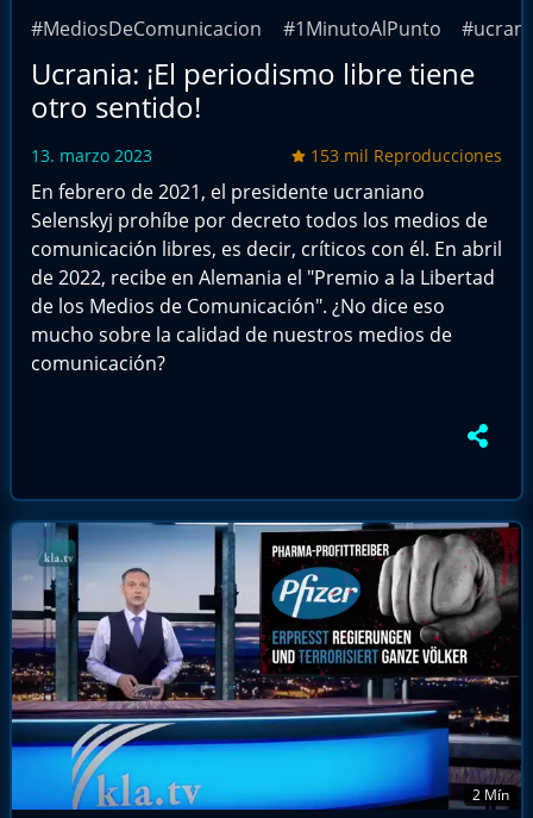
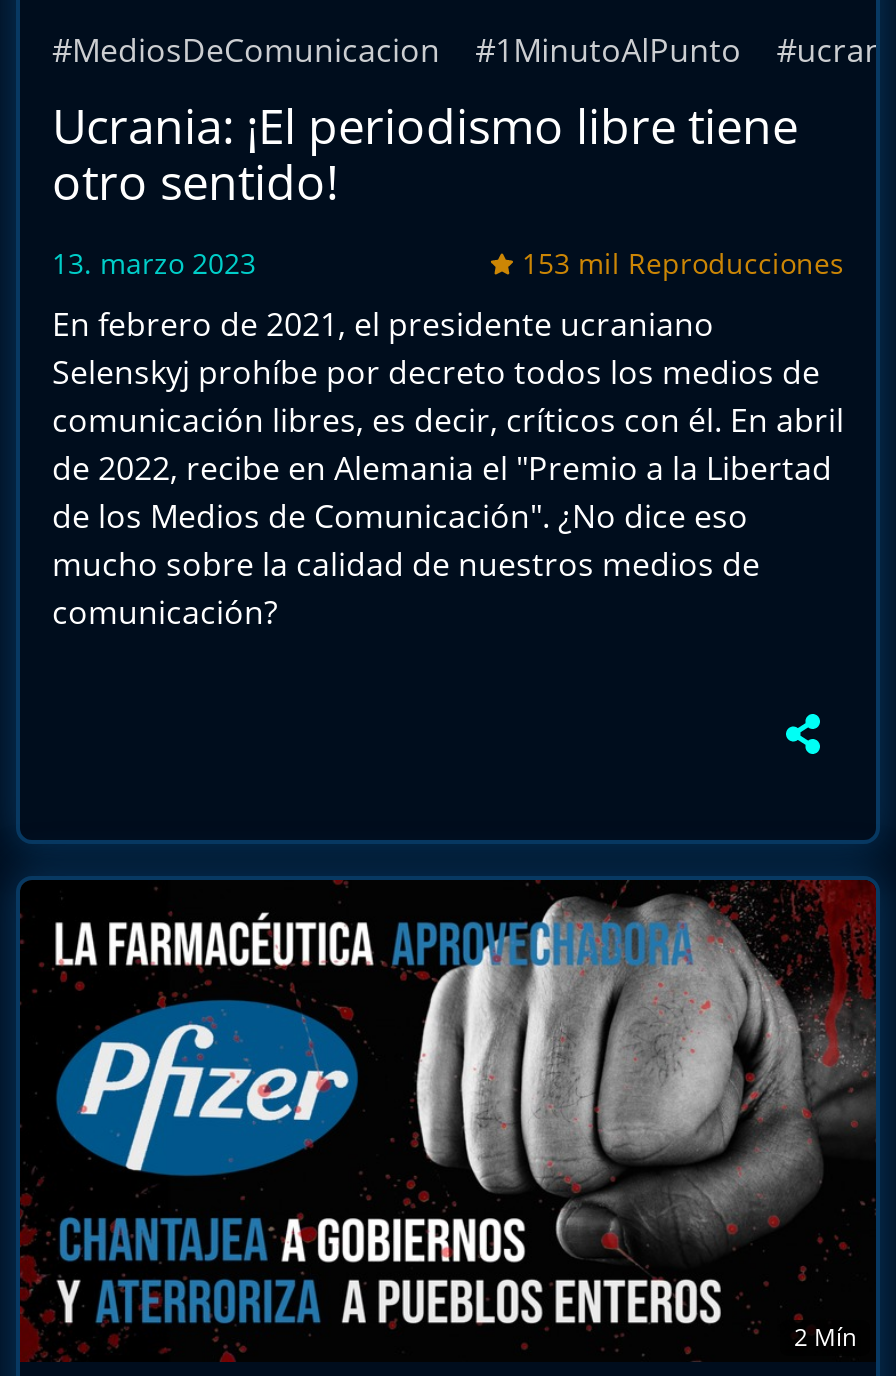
- [image]
+ [image]
